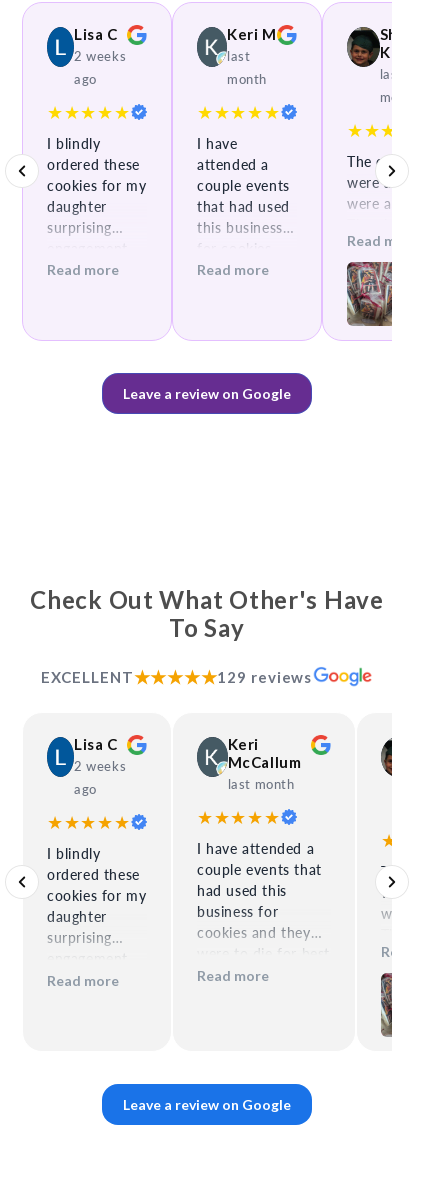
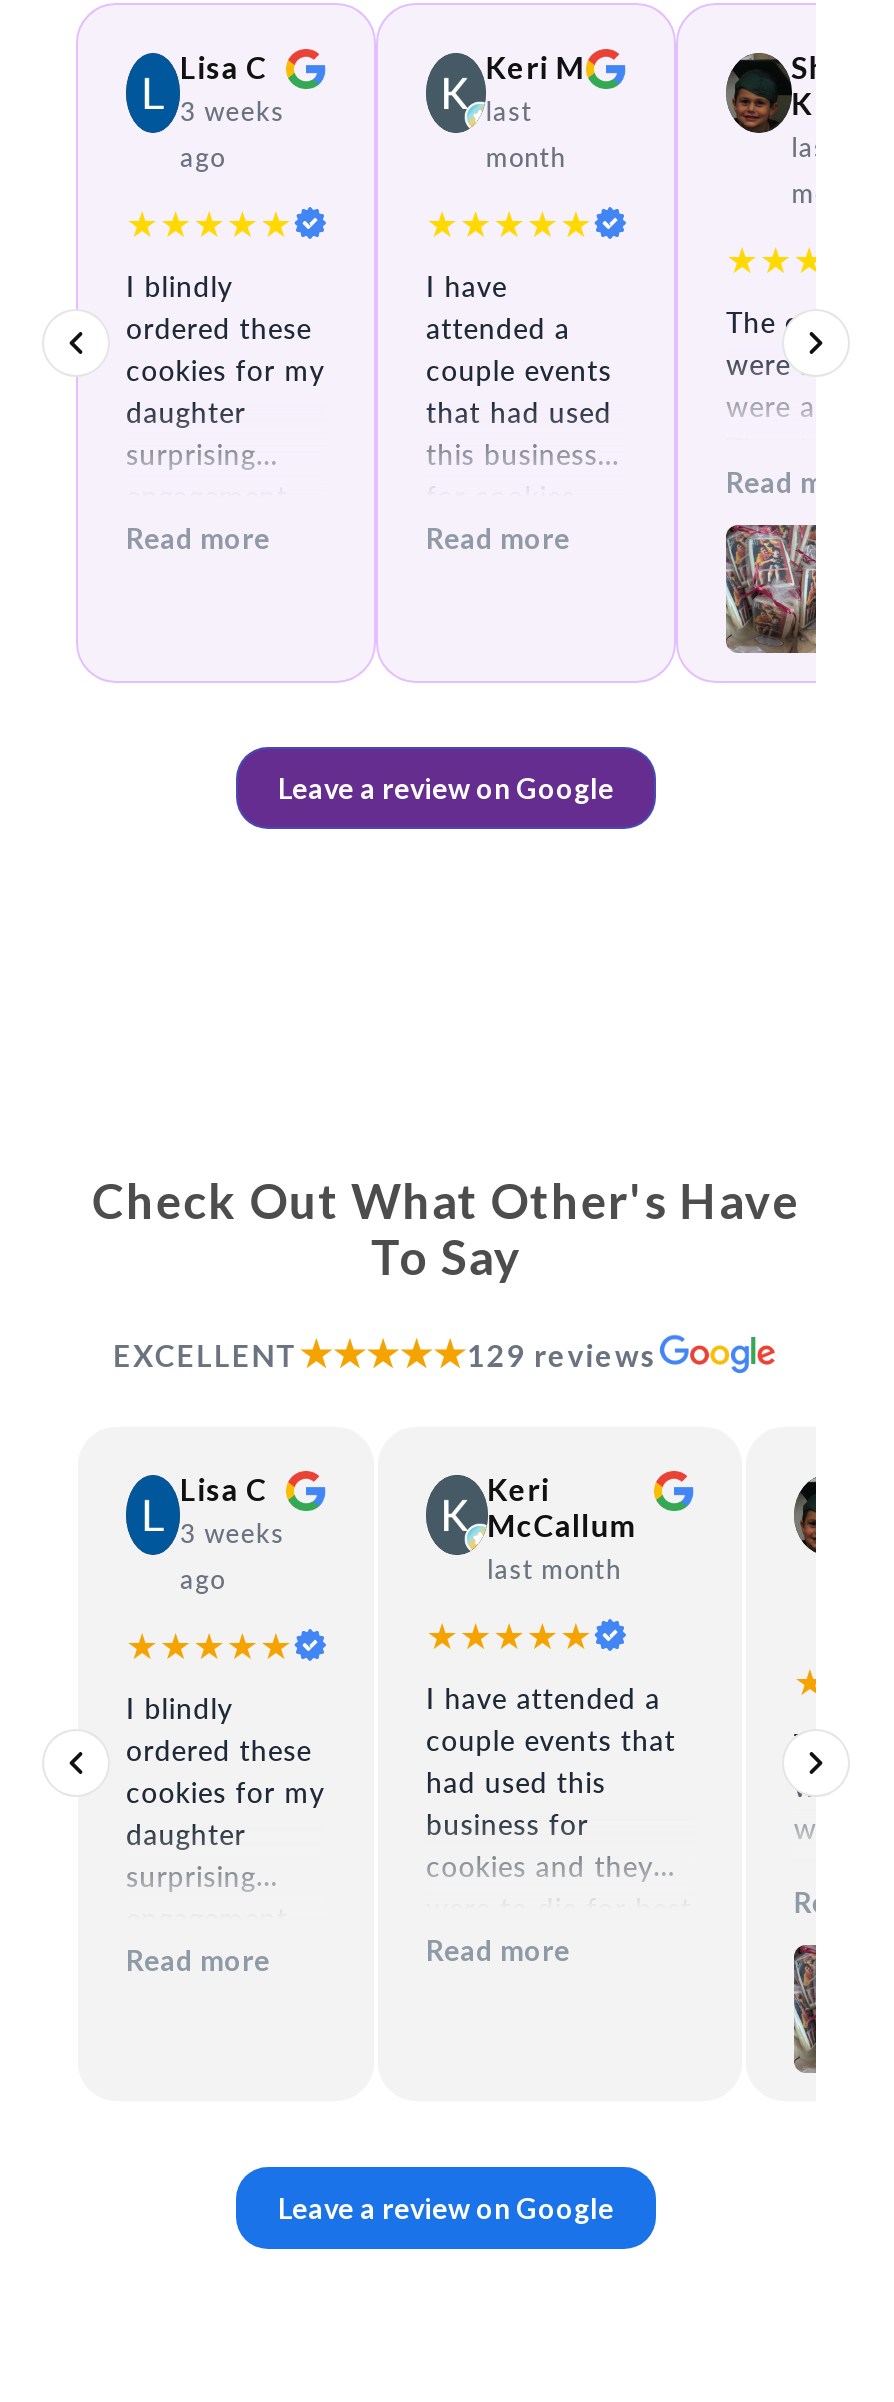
- 2 weeks
+ 3 weeks

- 2 weeks
+ 3 weeks
